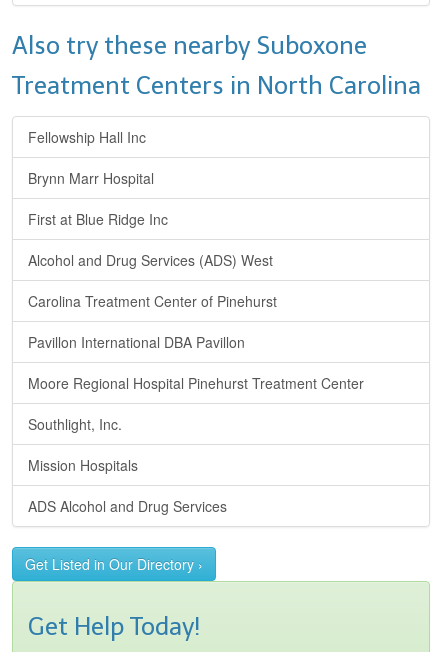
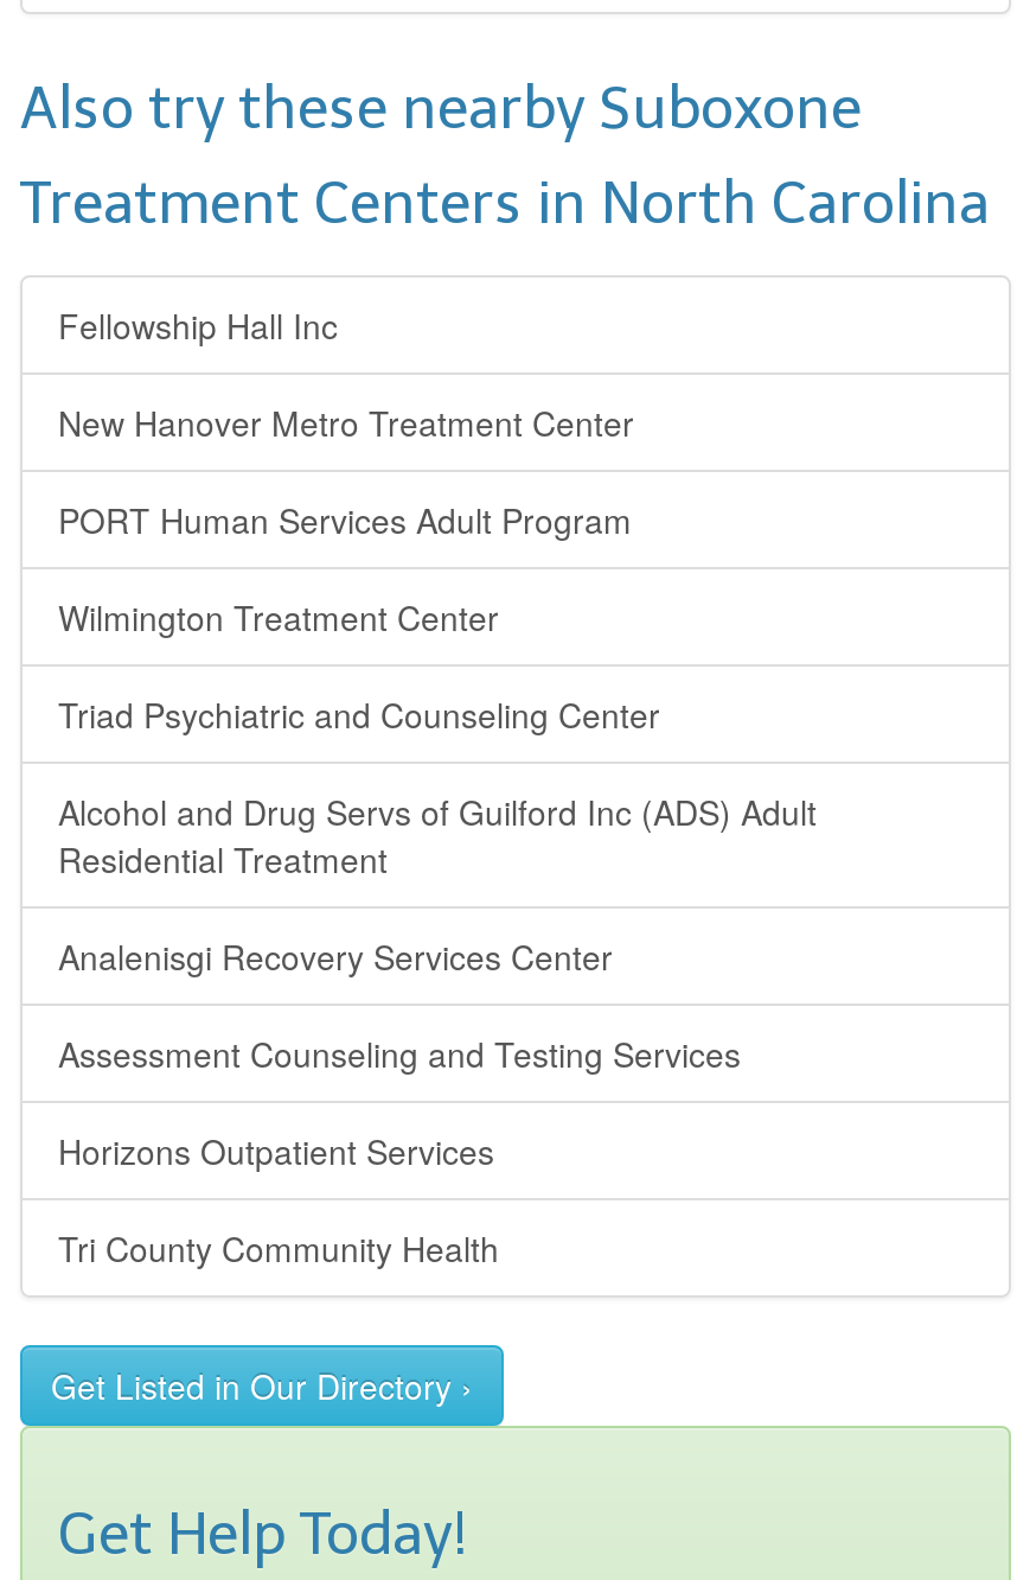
- Brynn Marr Hospital
+ New Hanover Metro Treatment Center

- First at Blue Ridge Inc
+ PORT Human Services Adult Program

- Alcohol and Drug Services (ADS) West
+ Wilmington Treatment Center

- Carolina Treatment Center of Pinehurst
+ Triad Psychiatric and Counseling Center

- Pavillon International DBA Pavillon
+ Alcohol and Drug Servs of Guilford Inc (ADS) Adult
+ Residential Treatment

- Moore Regional Hospital Pinehurst Treatment Center
+ Analenisgi Recovery Services Center

- Southlight, Inc.
+ Assessment Counseling and Testing Services

- Mission Hospitals
+ Horizons Outpatient Services

- ADS Alcohol and Drug Services
+ Tri County Community Health
